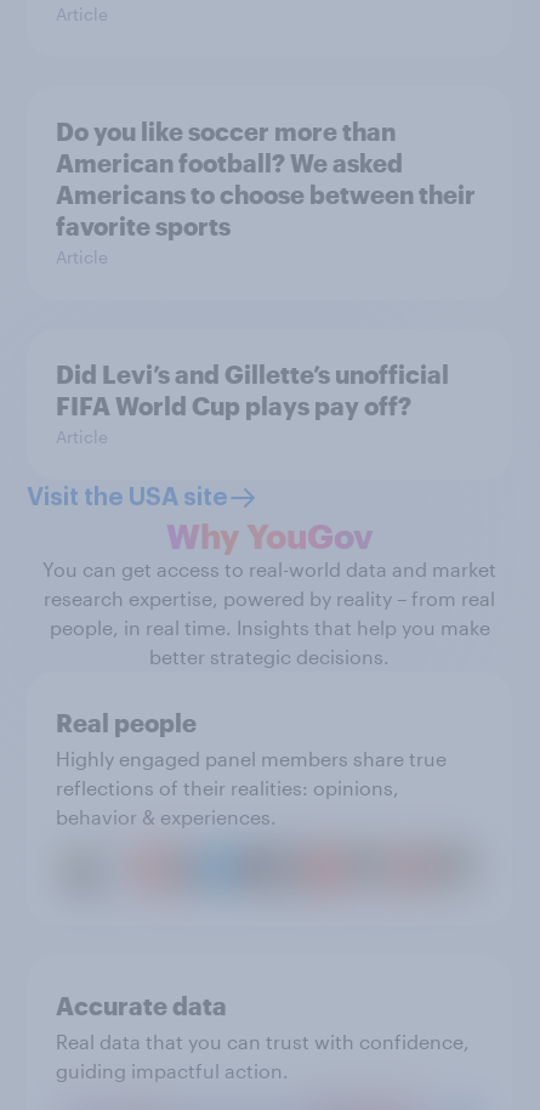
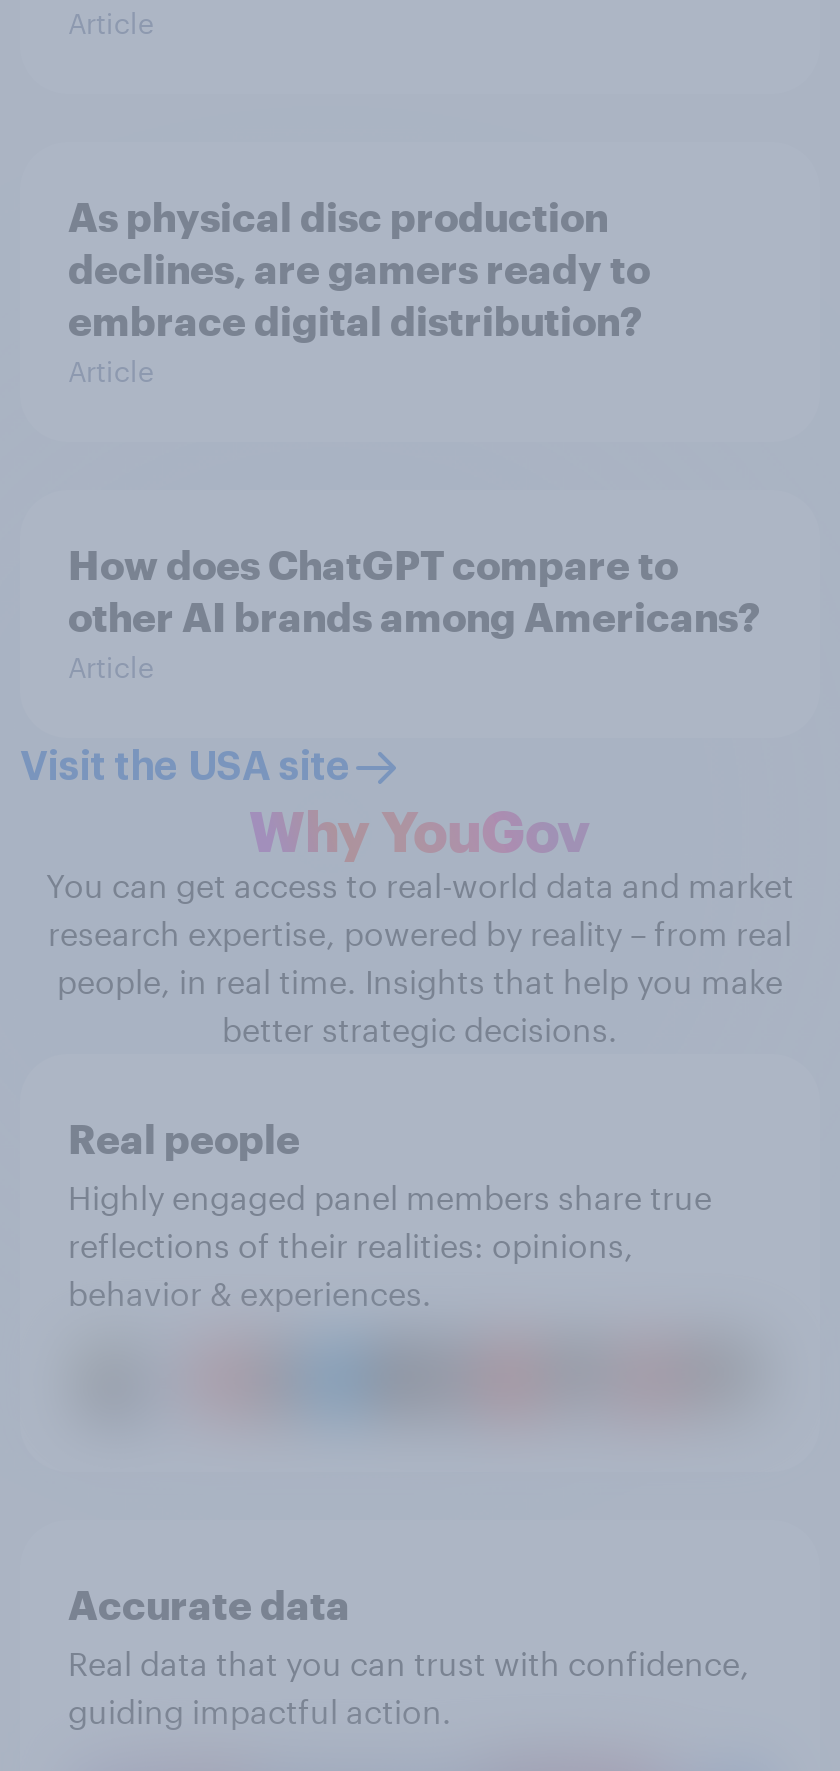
- Do you like soccer more than
- American football? We asked
- Americans to choose between their
- favorite sports
+ As physical disc production
+ declines, are gamers ready to
+ embrace digital distribution?

- Did Levi’s and Gillette’s unofficial
- FIFA World Cup plays pay off?
+ How does ChatGPT compare to
+ other AI brands among Americans?
